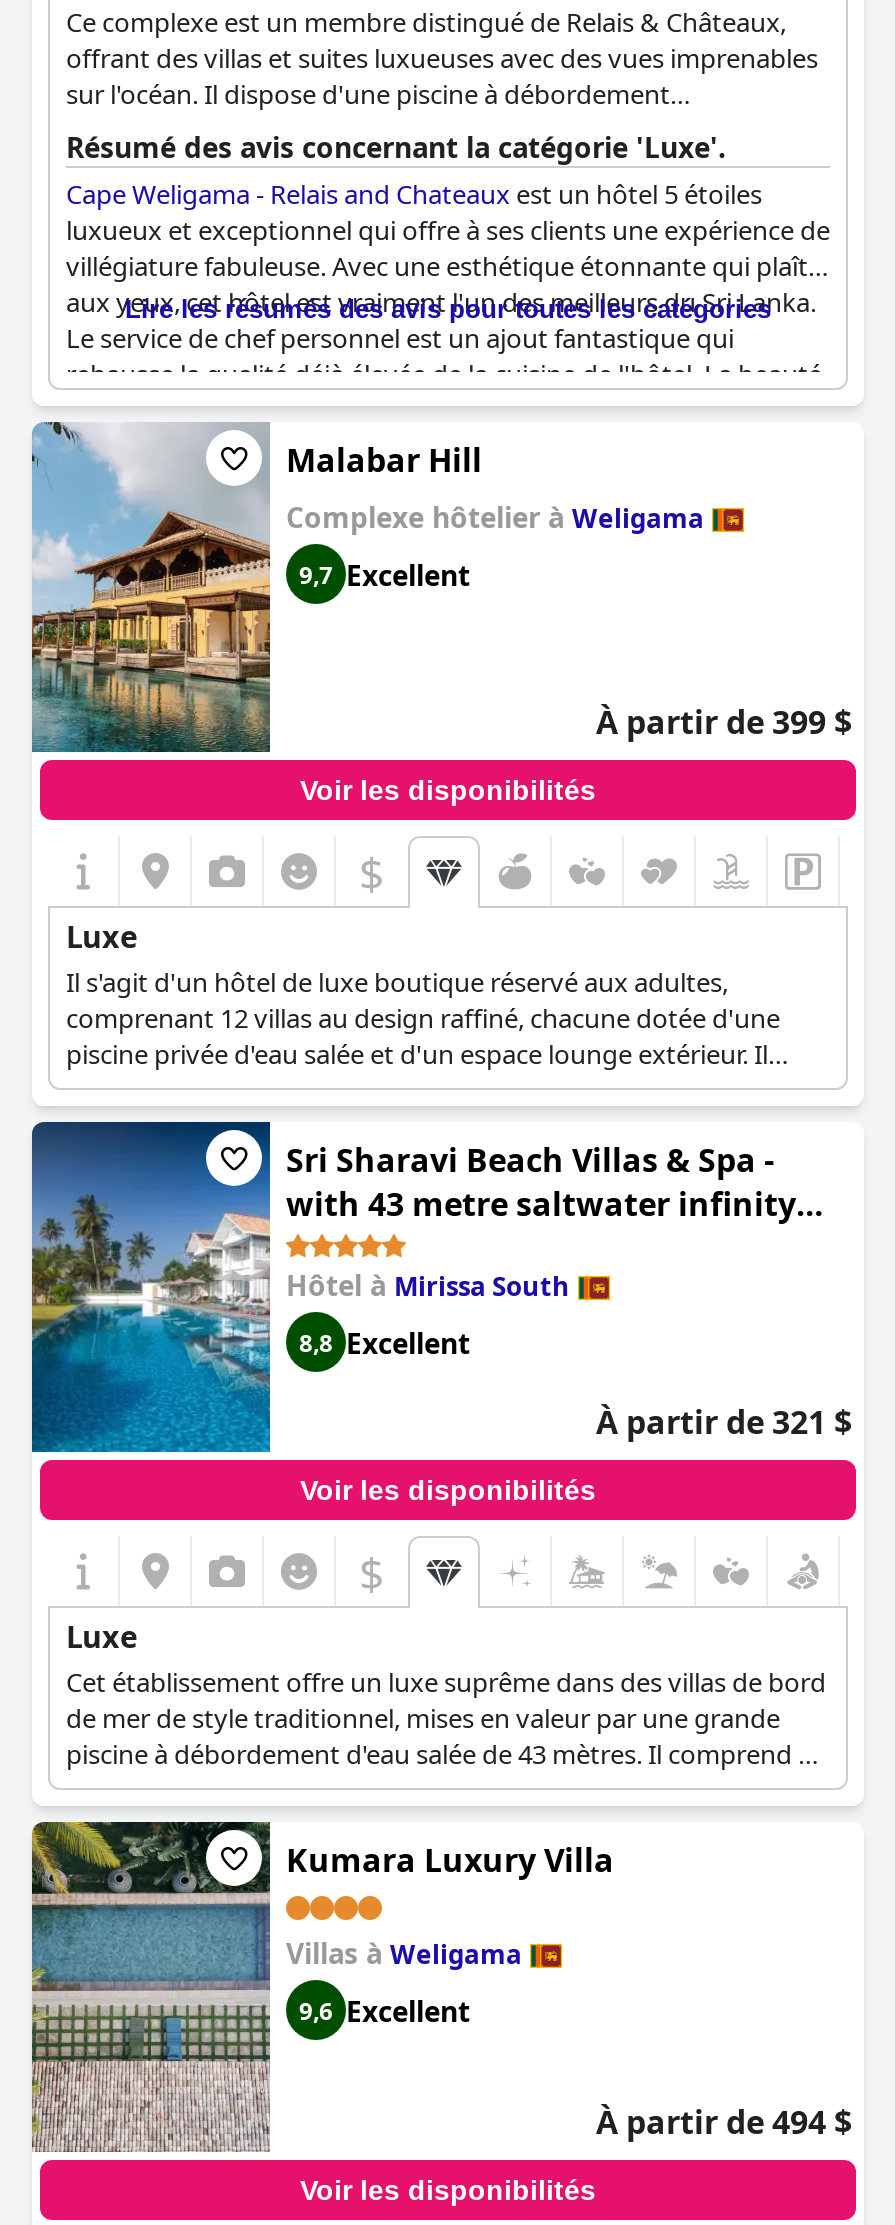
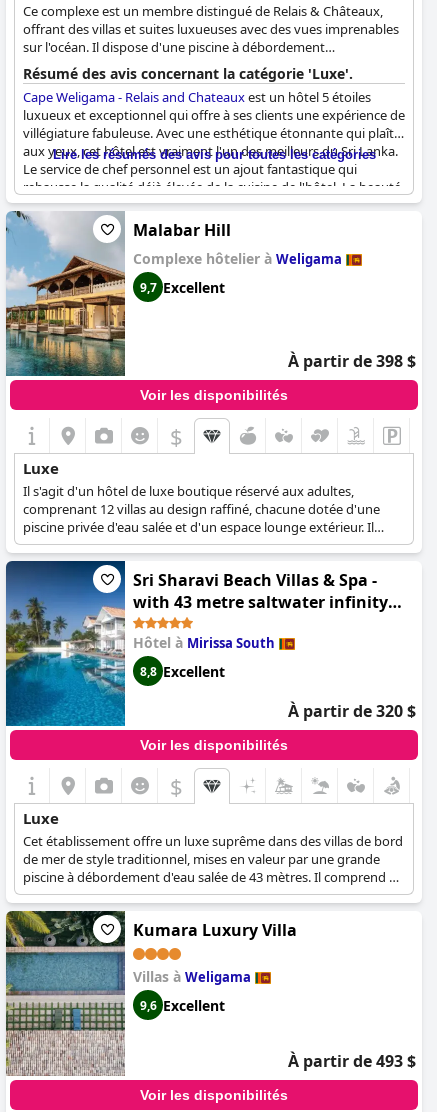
- À partir de 399 $
+ À partir de 398 $

- À partir de 321 $
+ À partir de 320 $

- À partir de 494 $
+ À partir de 493 $
